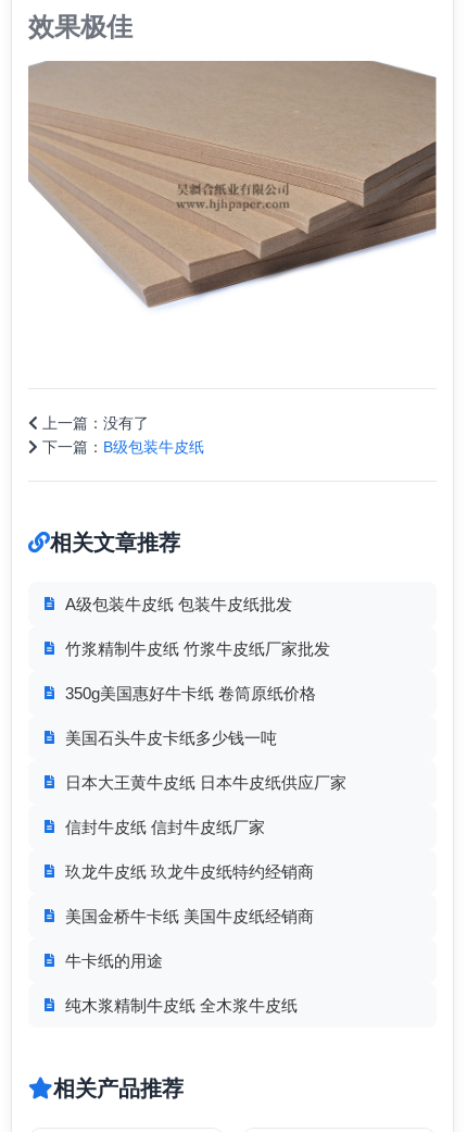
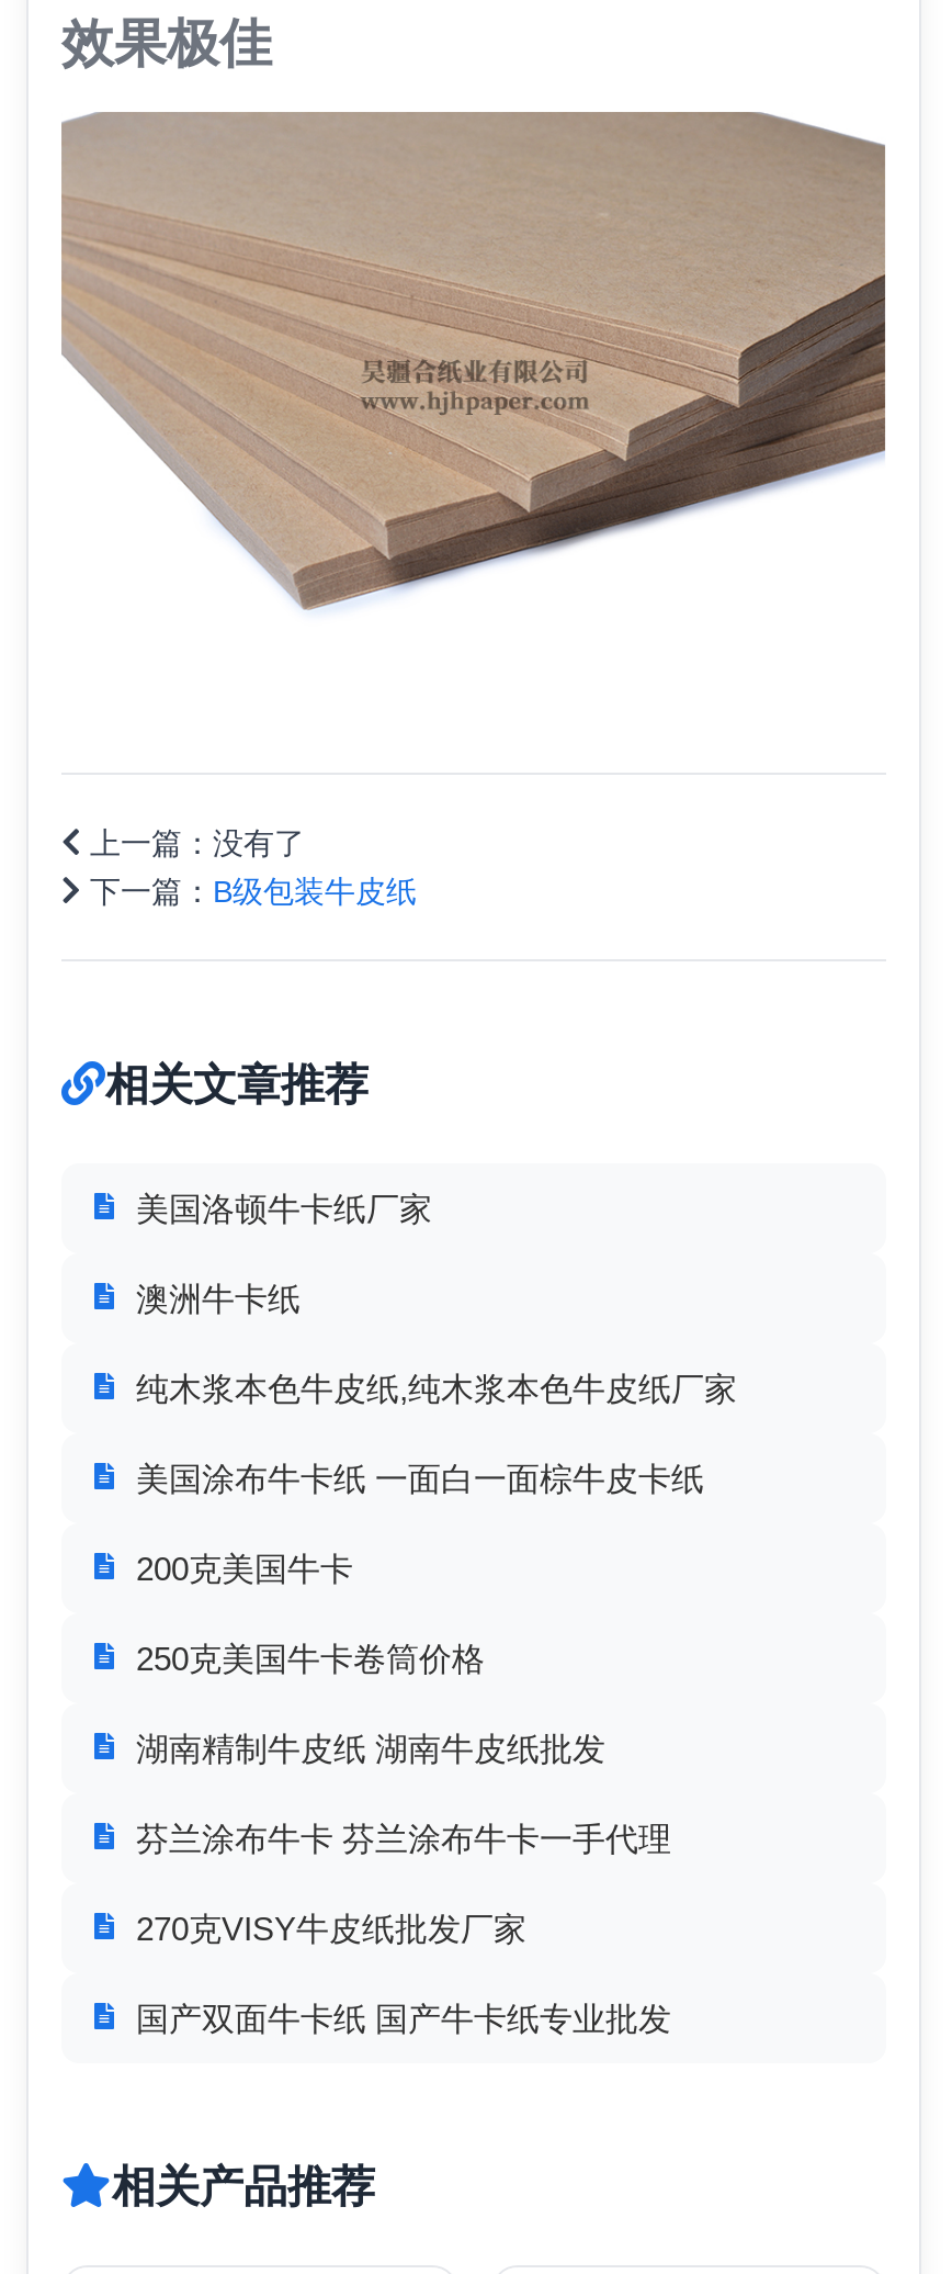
- A级包装牛皮纸 包装牛皮纸批发
+ 美国洛顿牛卡纸厂家

- 竹浆精制牛皮纸 竹浆牛皮纸厂家批发
+ 澳洲牛卡纸

- 350g美国惠好牛卡纸 卷筒原纸价格
+ 纯木浆本色牛皮纸,纯木浆本色牛皮纸厂家

- 美国石头牛皮卡纸多少钱一吨
+ 美国涂布牛卡纸 一面白一面棕牛皮卡纸

- 日本大王黄牛皮纸 日本牛皮纸供应厂家
+ 200克美国牛卡

- 信封牛皮纸 信封牛皮纸厂家
+ 250克美国牛卡卷筒价格

- 玖龙牛皮纸 玖龙牛皮纸特约经销商
+ 湖南精制牛皮纸 湖南牛皮纸批发

- 美国金桥牛卡纸 美国牛皮纸经销商
+ 芬兰涂布牛卡 芬兰涂布牛卡一手代理

- 牛卡纸的用途
+ 270克VISY牛皮纸批发厂家

- 纯木浆精制牛皮纸 全木浆牛皮纸
+ 国产双面牛卡纸 国产牛卡纸专业批发
